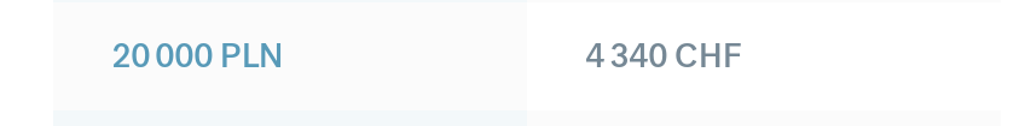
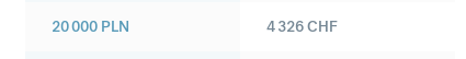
- 4 340 CHF
+ 4 326 CHF
